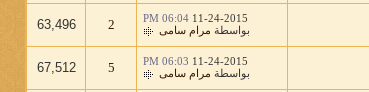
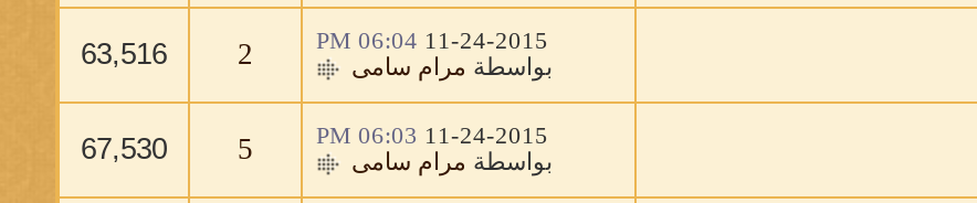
- 63,496
+ 63,516

- 67,512
+ 67,530
